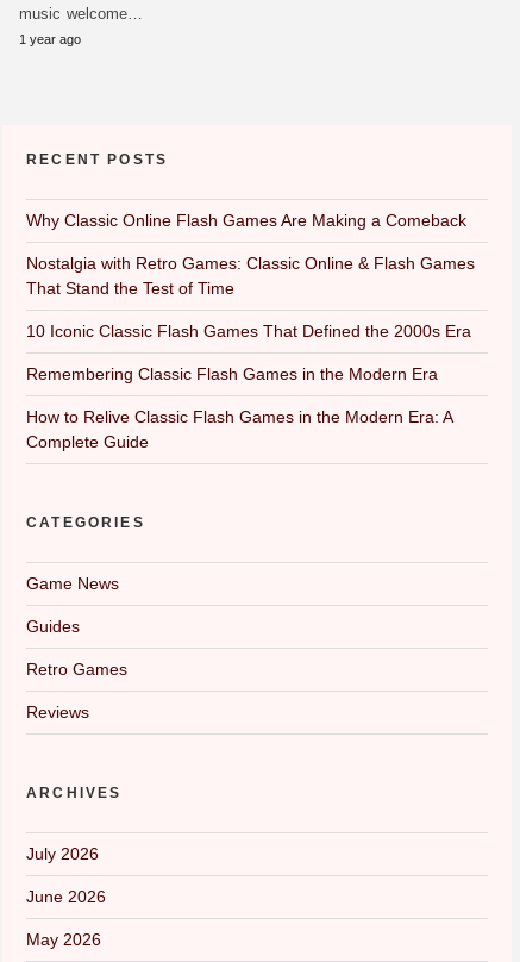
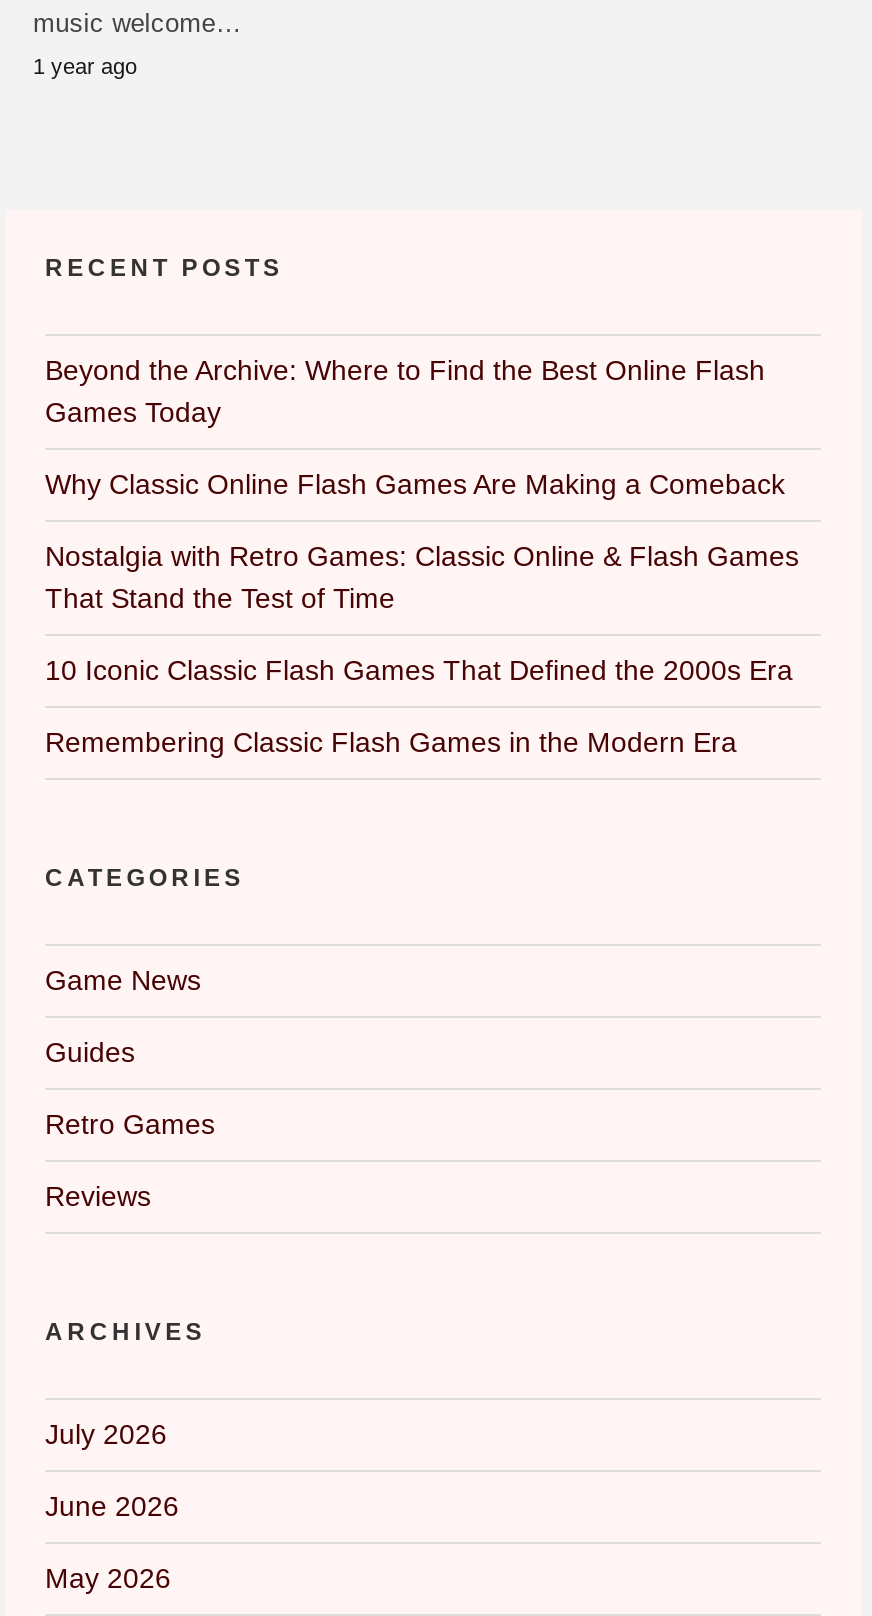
+ Beyond the Archive: Where to Find the Best Online Flash
+ Games Today

moved down: Why Classic Online Flash Games Are Making a Comeback | Nostalgia with Retro Games: Classic Online & Flash Games | That Stand the Test of Time | 10 Iconic Classic Flash Games That Defined the 2000s Era | Remembering Classic Flash Games in the Modern Era

- How to Relive Classic Flash Games in the Modern Era: A
- Complete Guide
